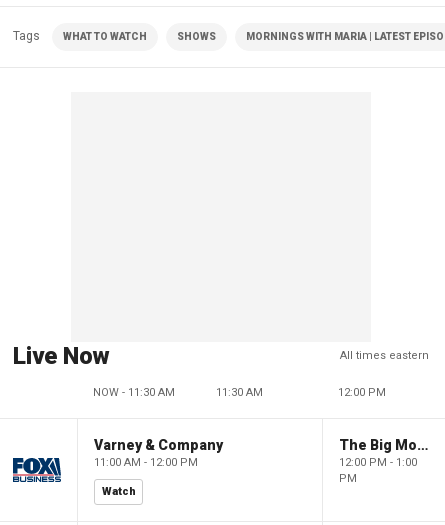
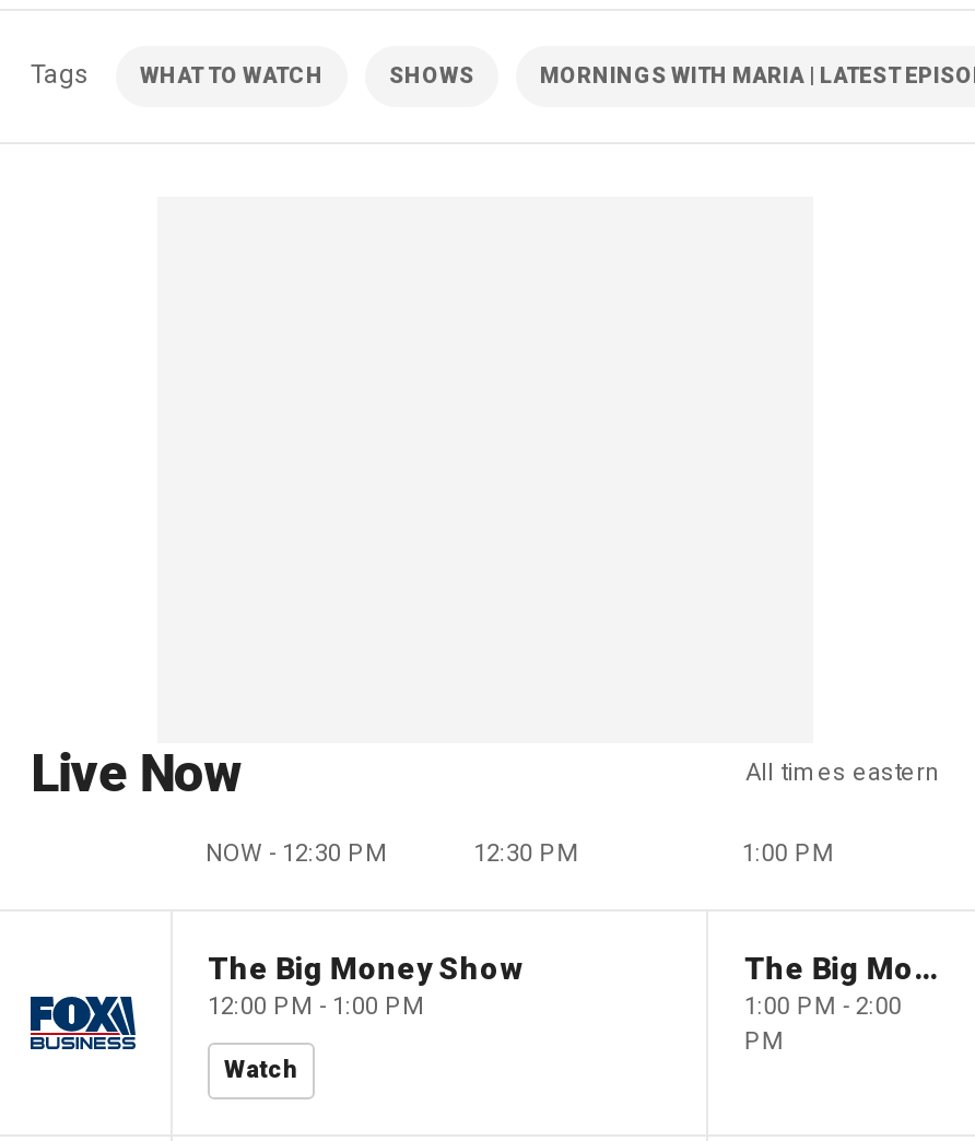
- NOW - 11:30 AM
- 11:30 AM
- 12:00 PM
+ NOW - 12:30 PM
+ 12:30 PM
+ 1:00 PM

- Varney & Company
- 11:00 AM - 12:00 PM
+ The Big Money Show
+ 12:00 PM - 1:00 PM

- 12:00 PM - 1:00
+ 1:00 PM - 2:00
